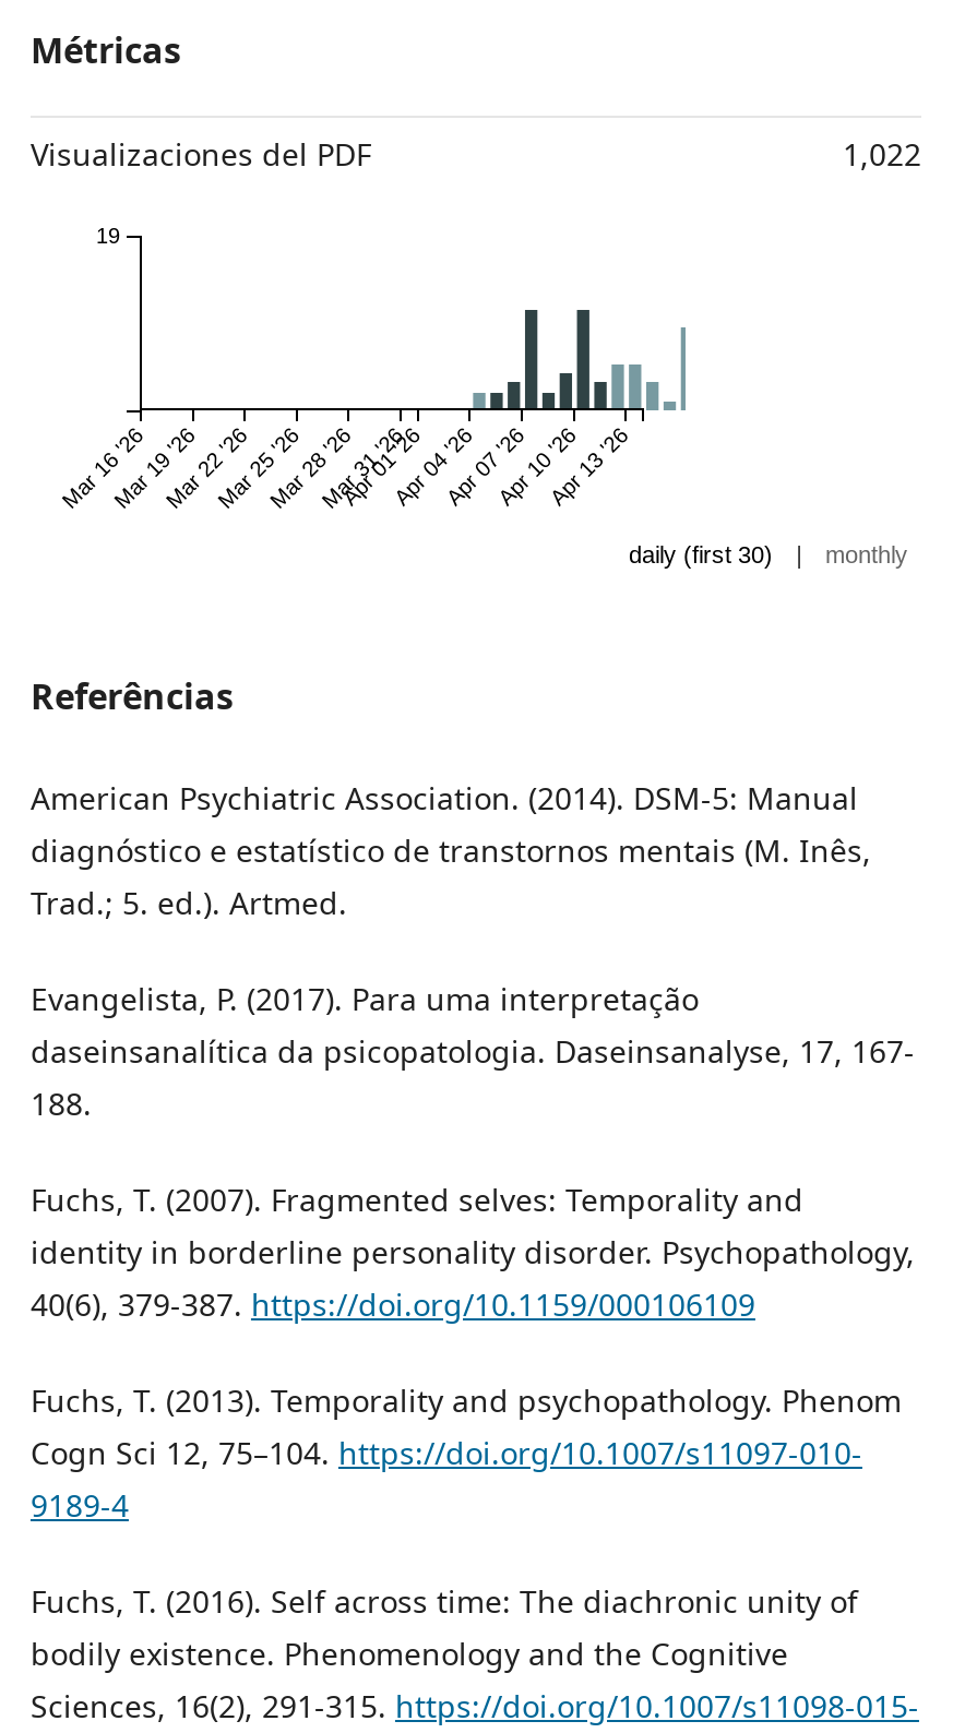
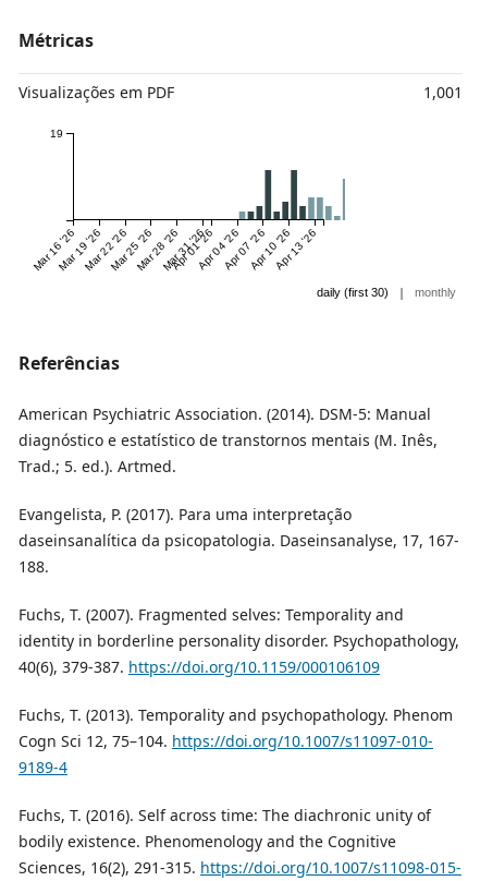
- Visualizaciones del PDF
+ Visualizações em PDF

- 1,022
+ 1,001
